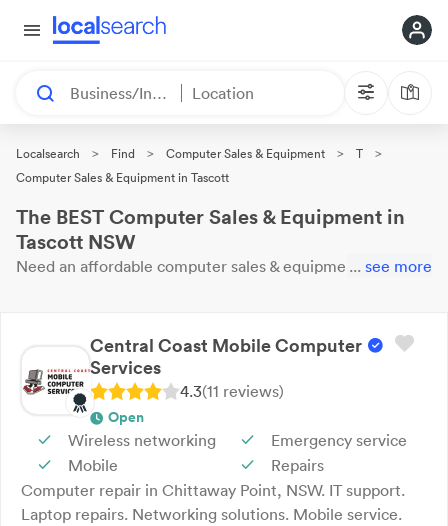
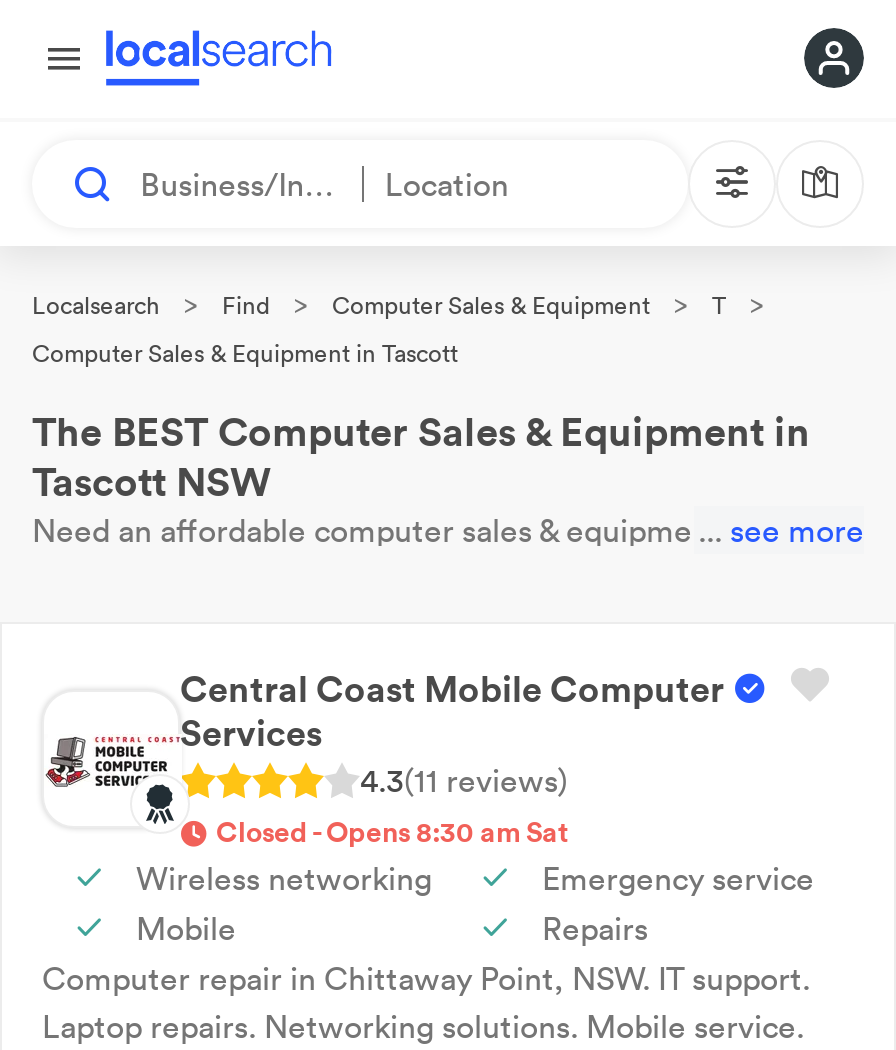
- Open
+ Closed - Opens 8:30 am Sat
